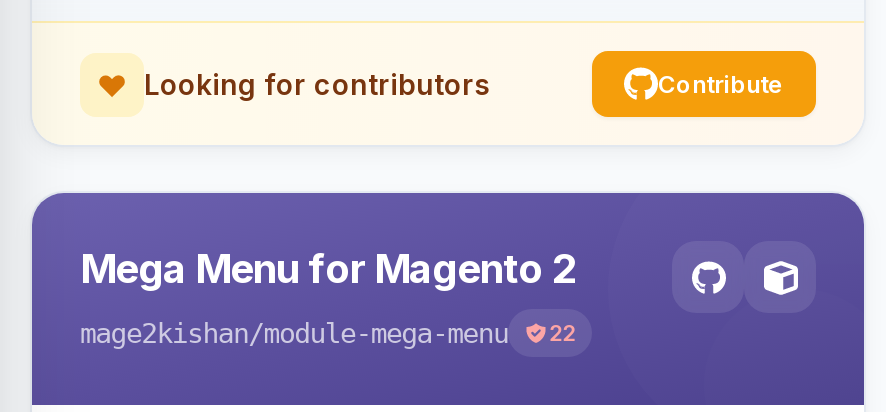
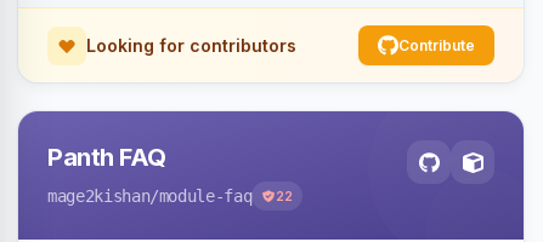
- Mega Menu for Magento 2
+ Panth FAQ

- mage2kishan/module-mega-menu
+ mage2kishan/module-faq
